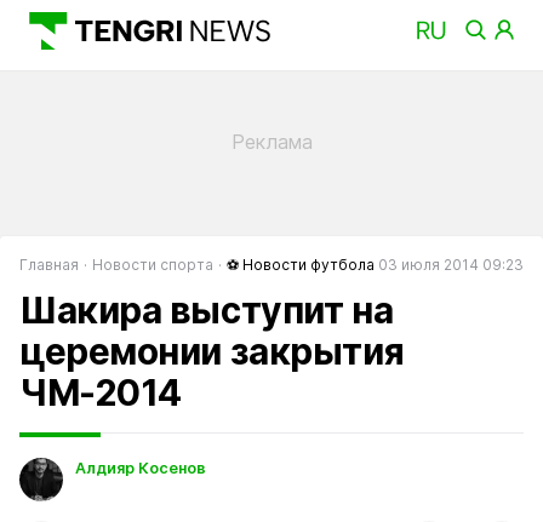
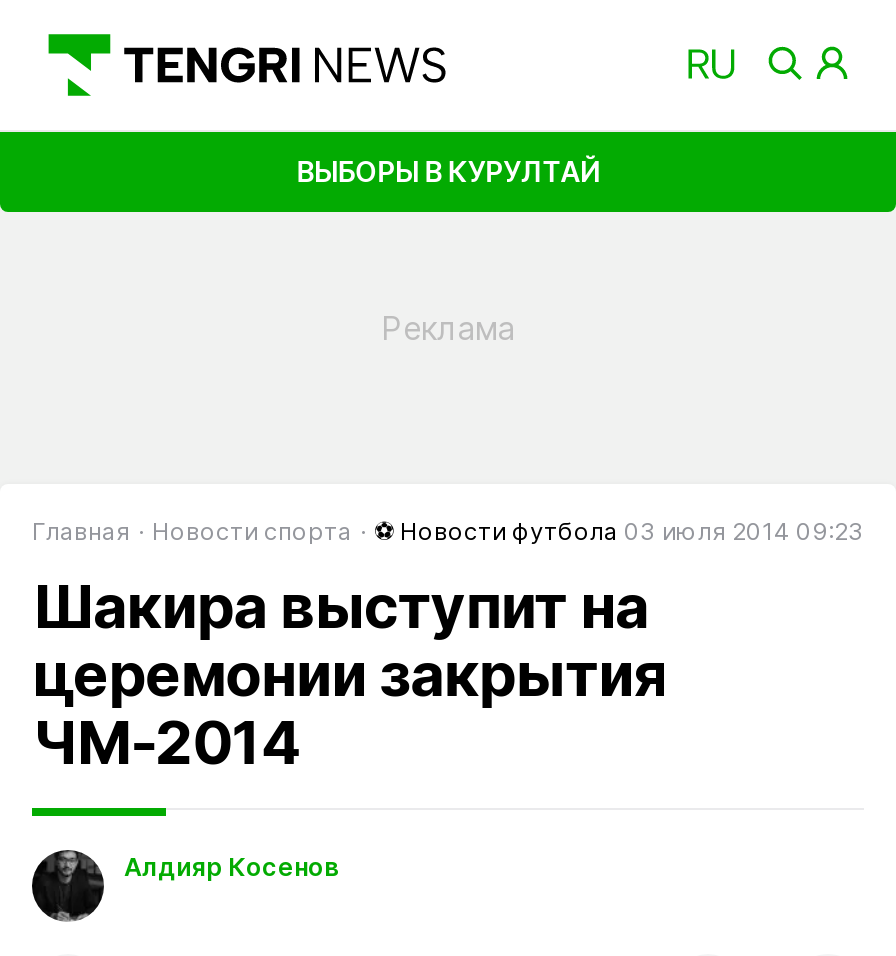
+ ВЫБОРЫ В КУРУЛТАЙ
